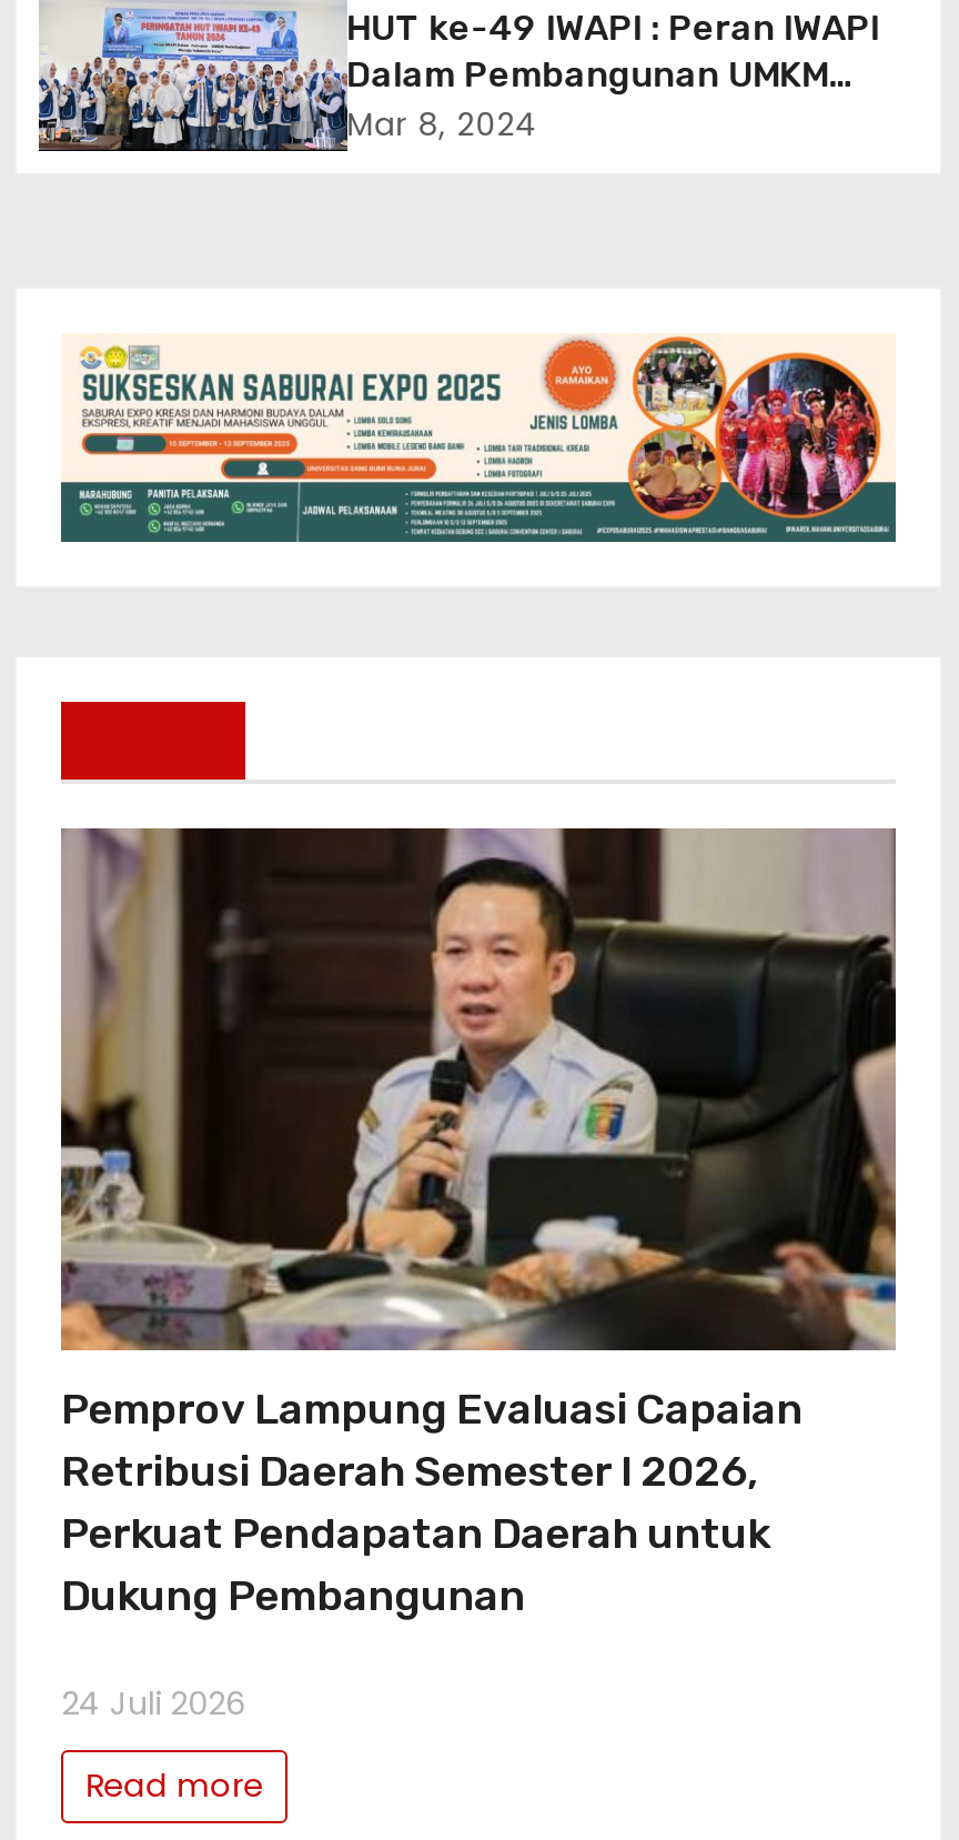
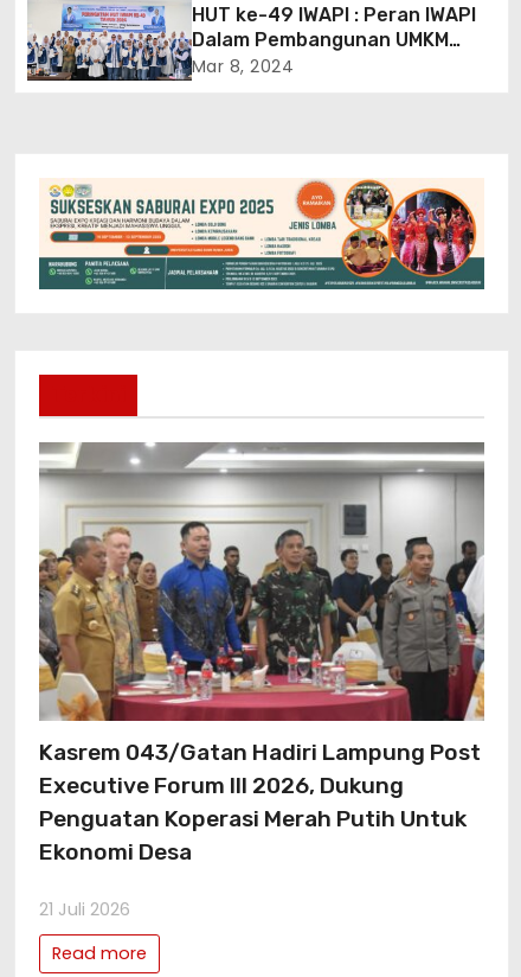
- [image]
- Pemprov Lampung Evaluasi Capaian
- Retribusi Daerah Semester I 2026,
- Perkuat Pendapatan Daerah untuk
- Dukung Pembangunan
+ [image]
+ Kasrem 043/Gatan Hadiri Lampung Post
+ Executive Forum III 2026, Dukung
+ Penguatan Koperasi Merah Putih Untuk
+ Ekonomi Desa

- 24 Juli 2026
+ 21 Juli 2026
